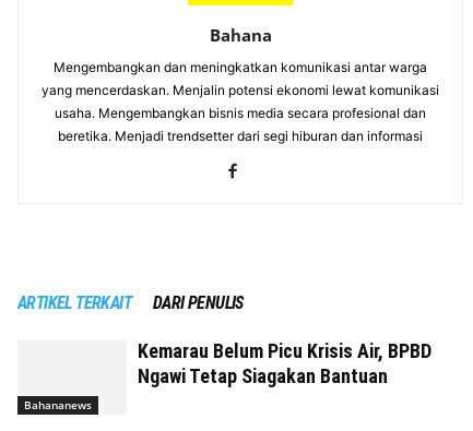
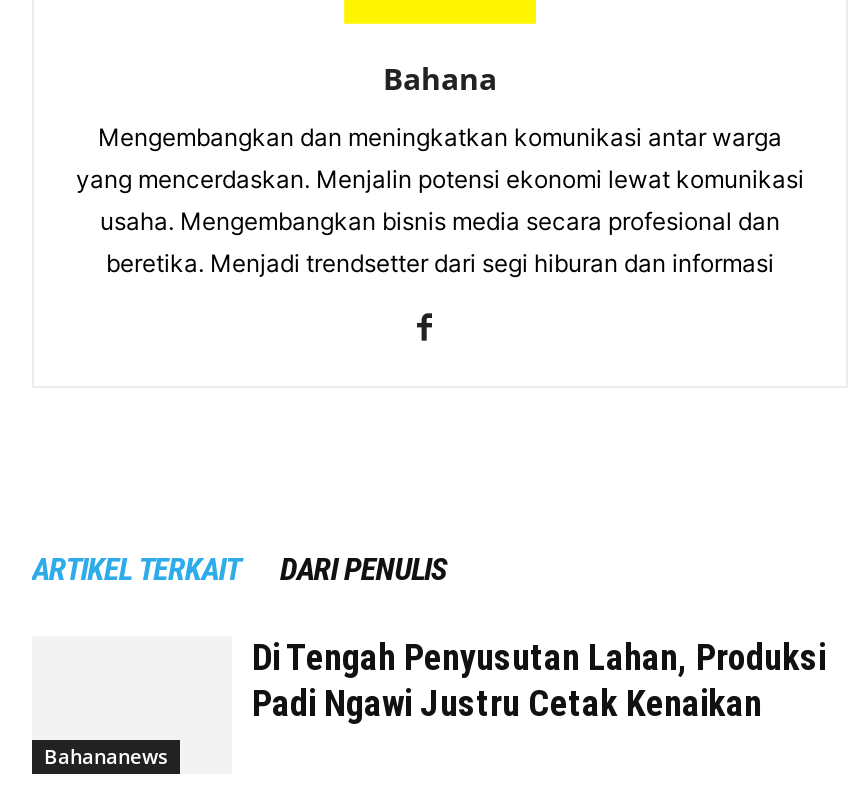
- Kemarau Belum Picu Krisis Air, BPBD
- Ngawi Tetap Siagakan Bantuan
+ Di Tengah Penyusutan Lahan, Produksi
+ Padi Ngawi Justru Cetak Kenaikan
